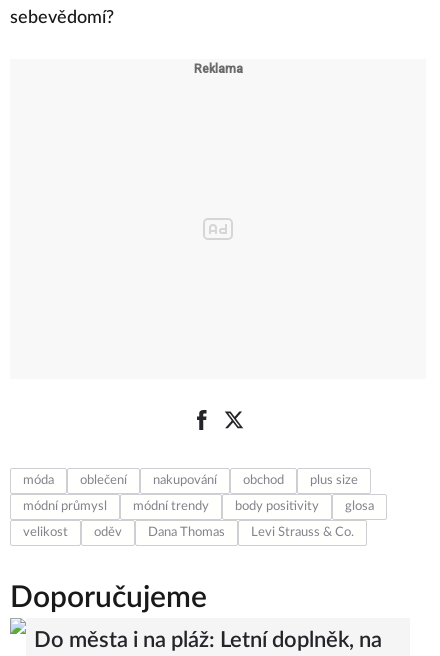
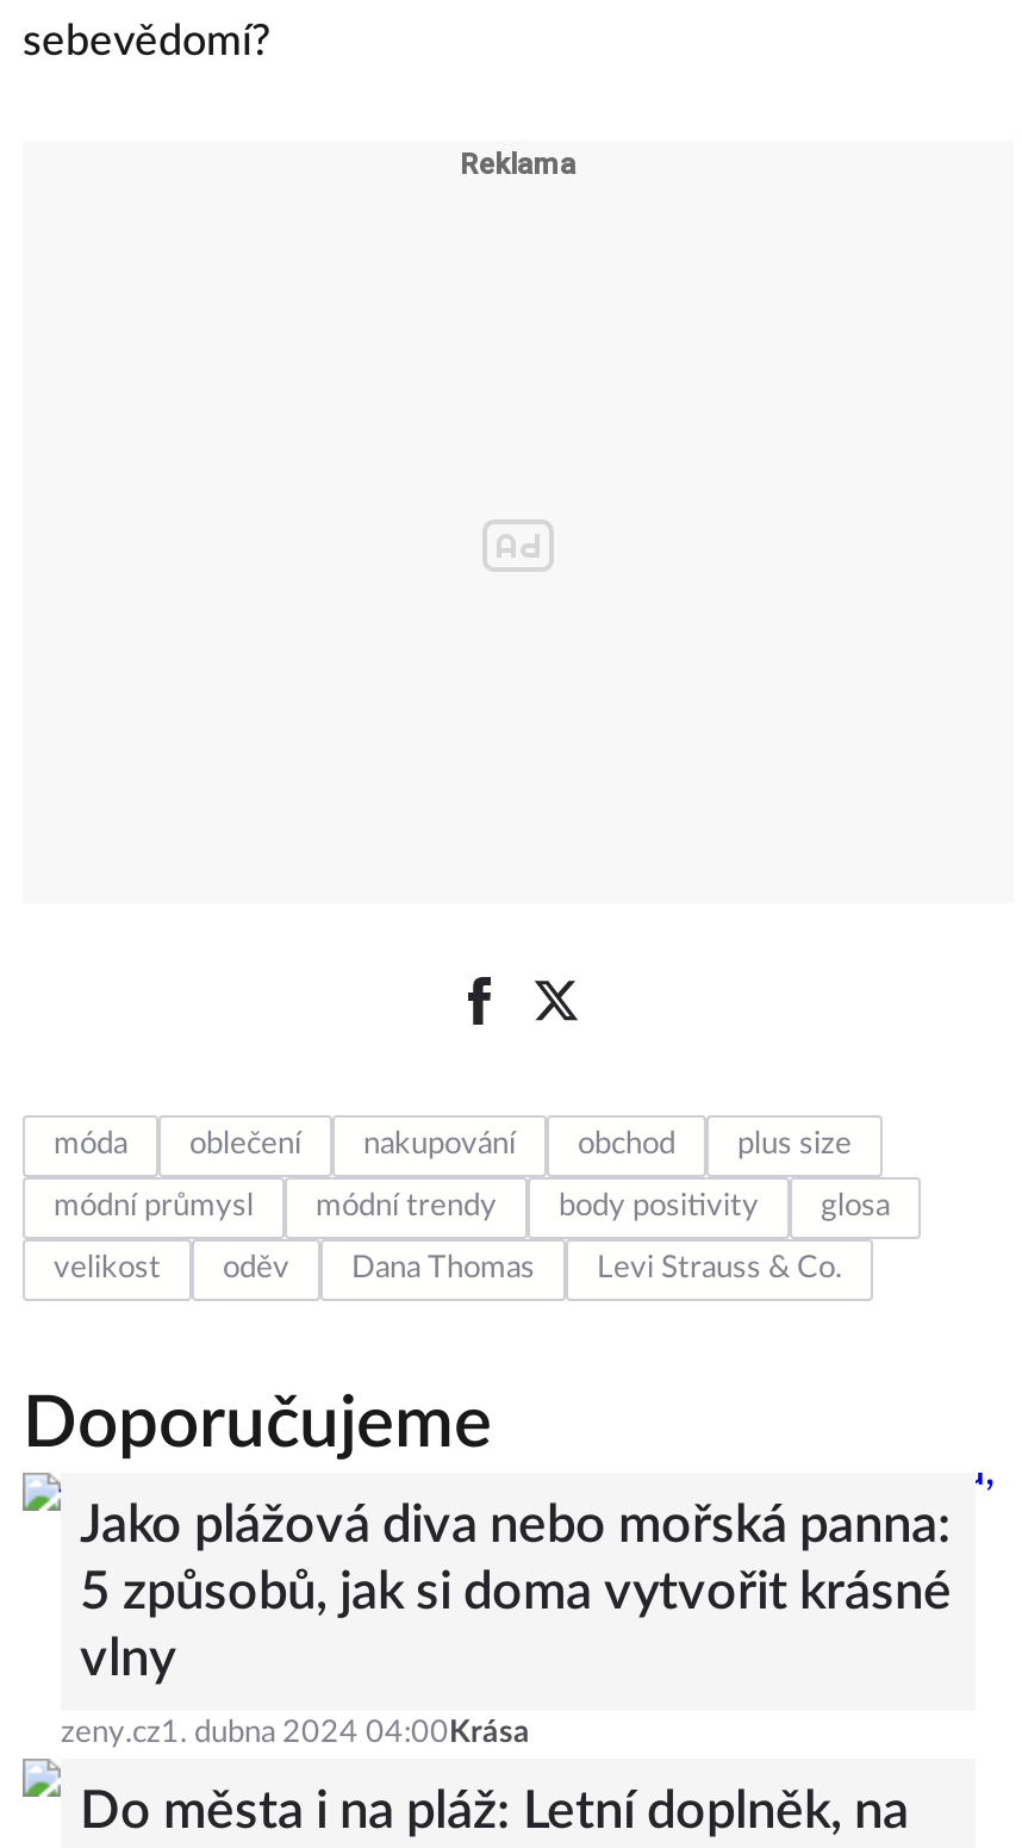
+ Jako plážová diva nebo mořská panna:
+ 5 způsobů, jak si doma vytvořit krásné
+ vlny
+ zeny.cz1. dubna 2024 04:00Krása
